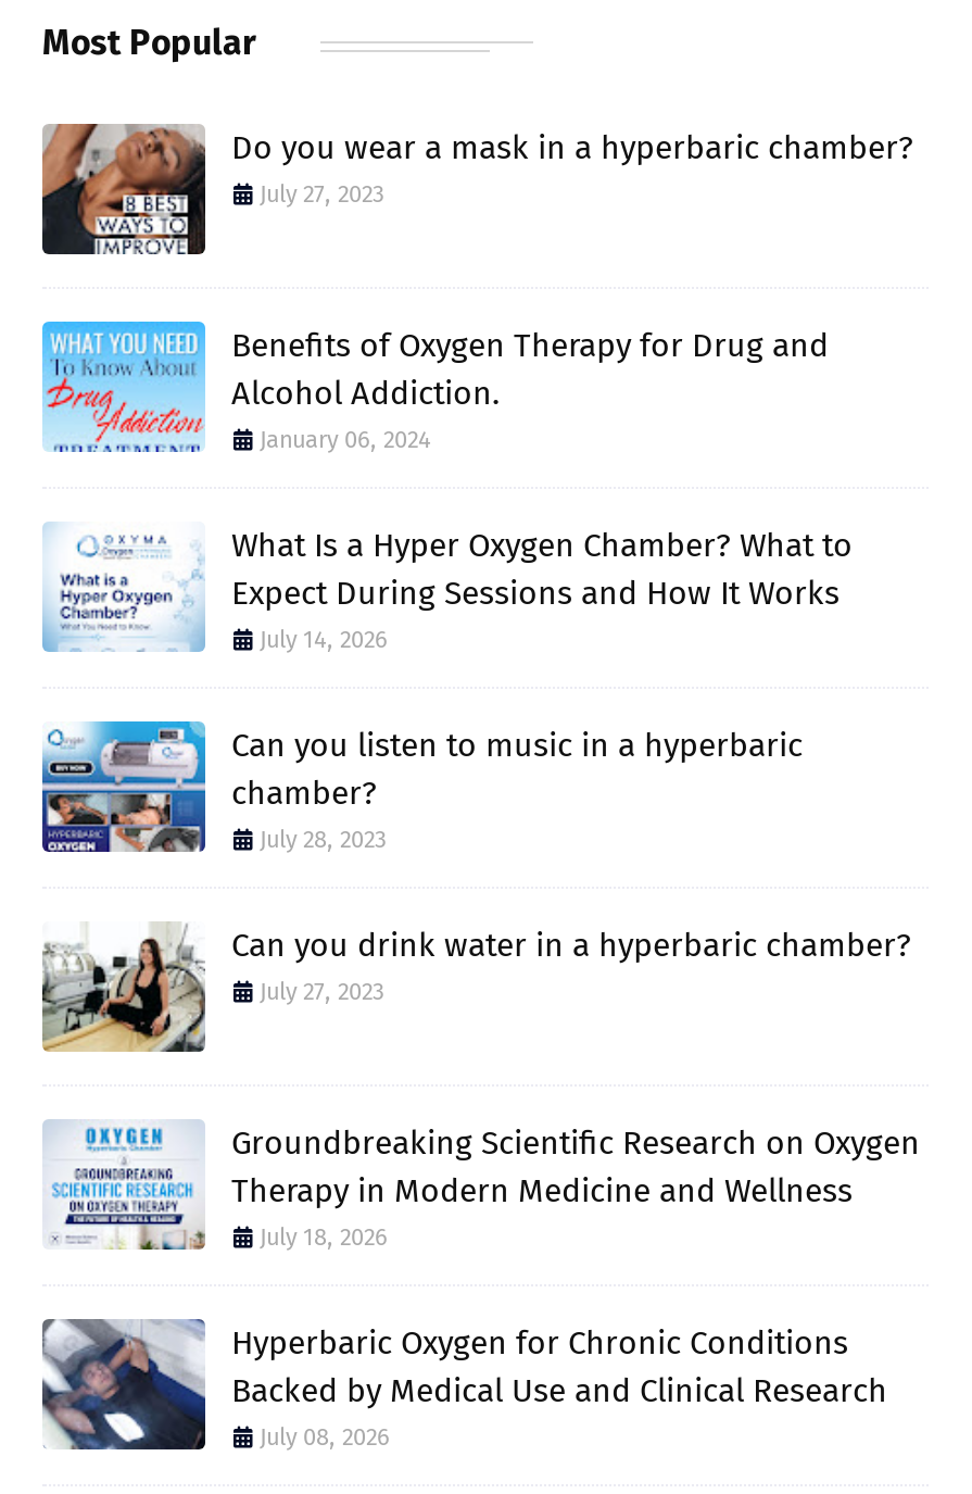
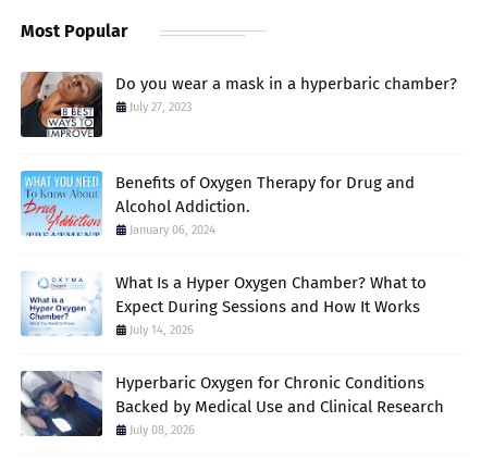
- [image]
- Can you listen to music in a hyperbaric
- chamber?
- July 28, 2023
- Can you drink water in a hyperbaric chamber?
- July 27, 2023

- [image]

- [image]
- Groundbreaking Scientific Research on Oxygen
- Therapy in Modern Medicine and Wellness
- July 18, 2026
